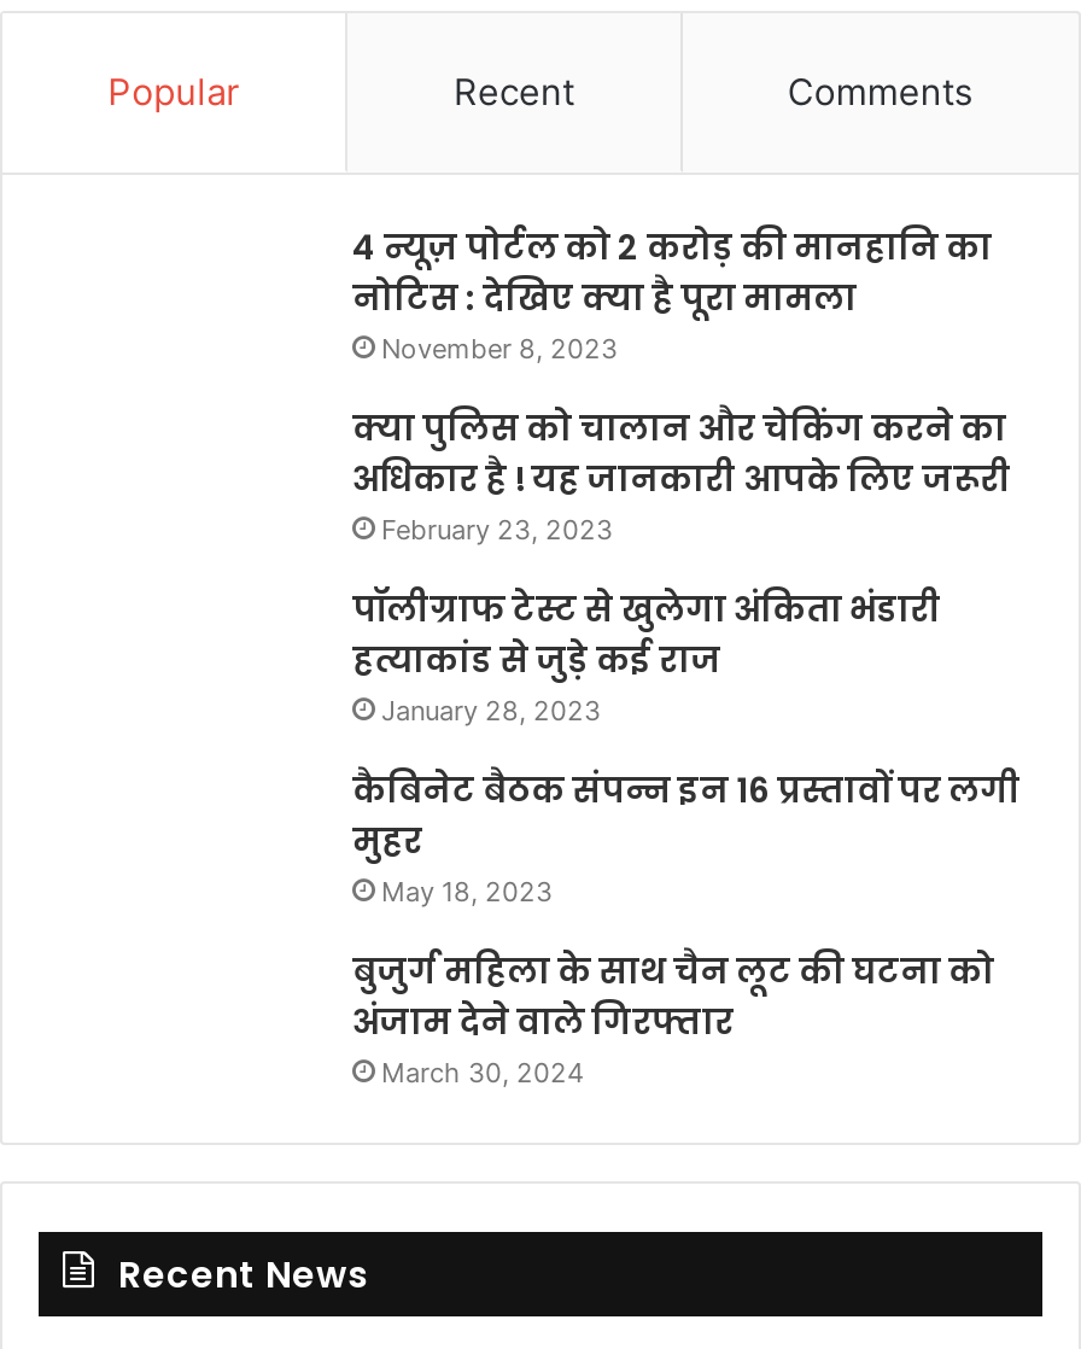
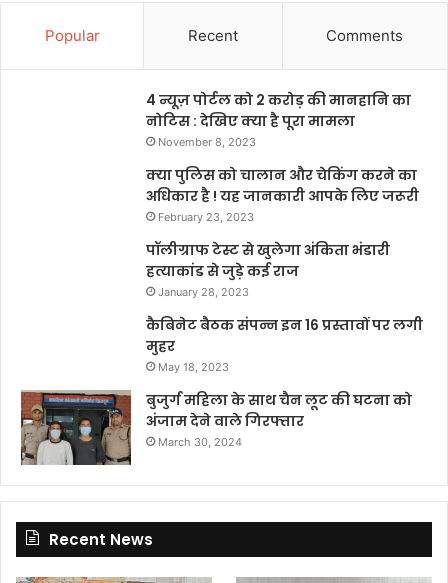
+ [image]
